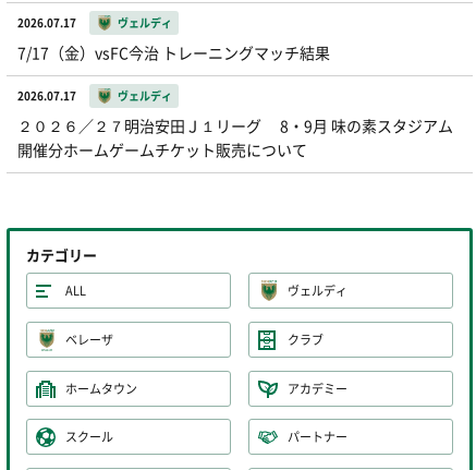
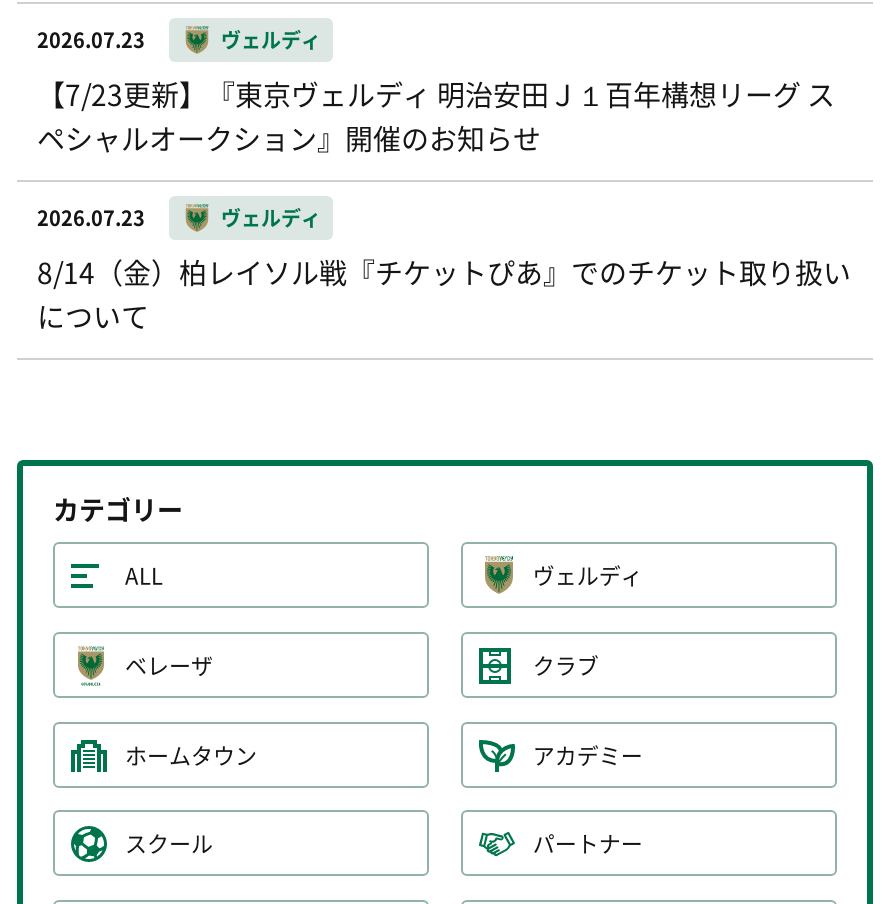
- 2026.07.17
+ 2026.07.23

- 7/17（金）vsFC今治 トレーニングマッチ結果
+ 【7/23更新】『東京ヴェルディ 明治安田Ｊ１百年構想リーグ ス
+ ペシャルオークション』開催のお知らせ

- 2026.07.17
+ 2026.07.23

- ２０２６／２７明治安田Ｊ１リーグ 8・9月 味の素スタジアム
- 開催分ホームゲームチケット販売について
+ 8/14（金）柏レイソル戦『チケットぴあ』でのチケット取り扱い
+ について
